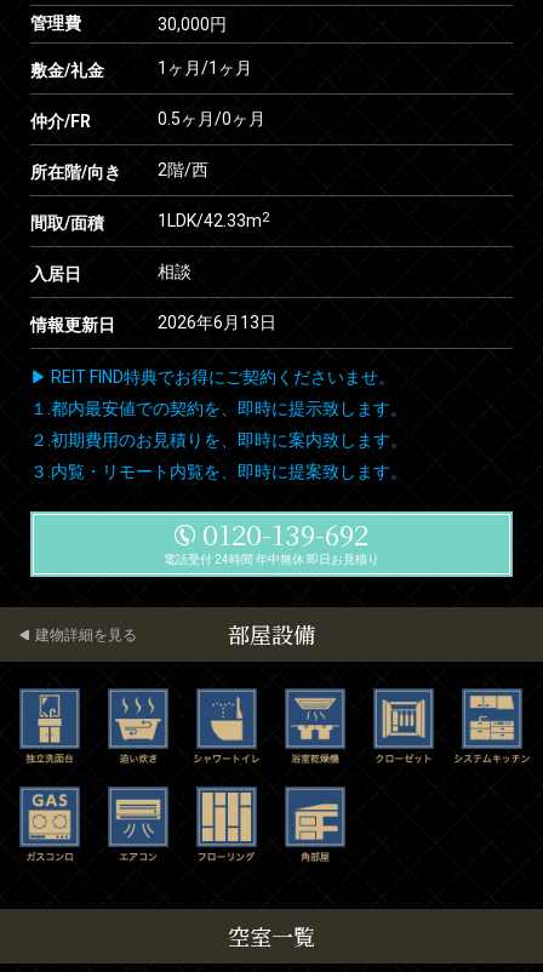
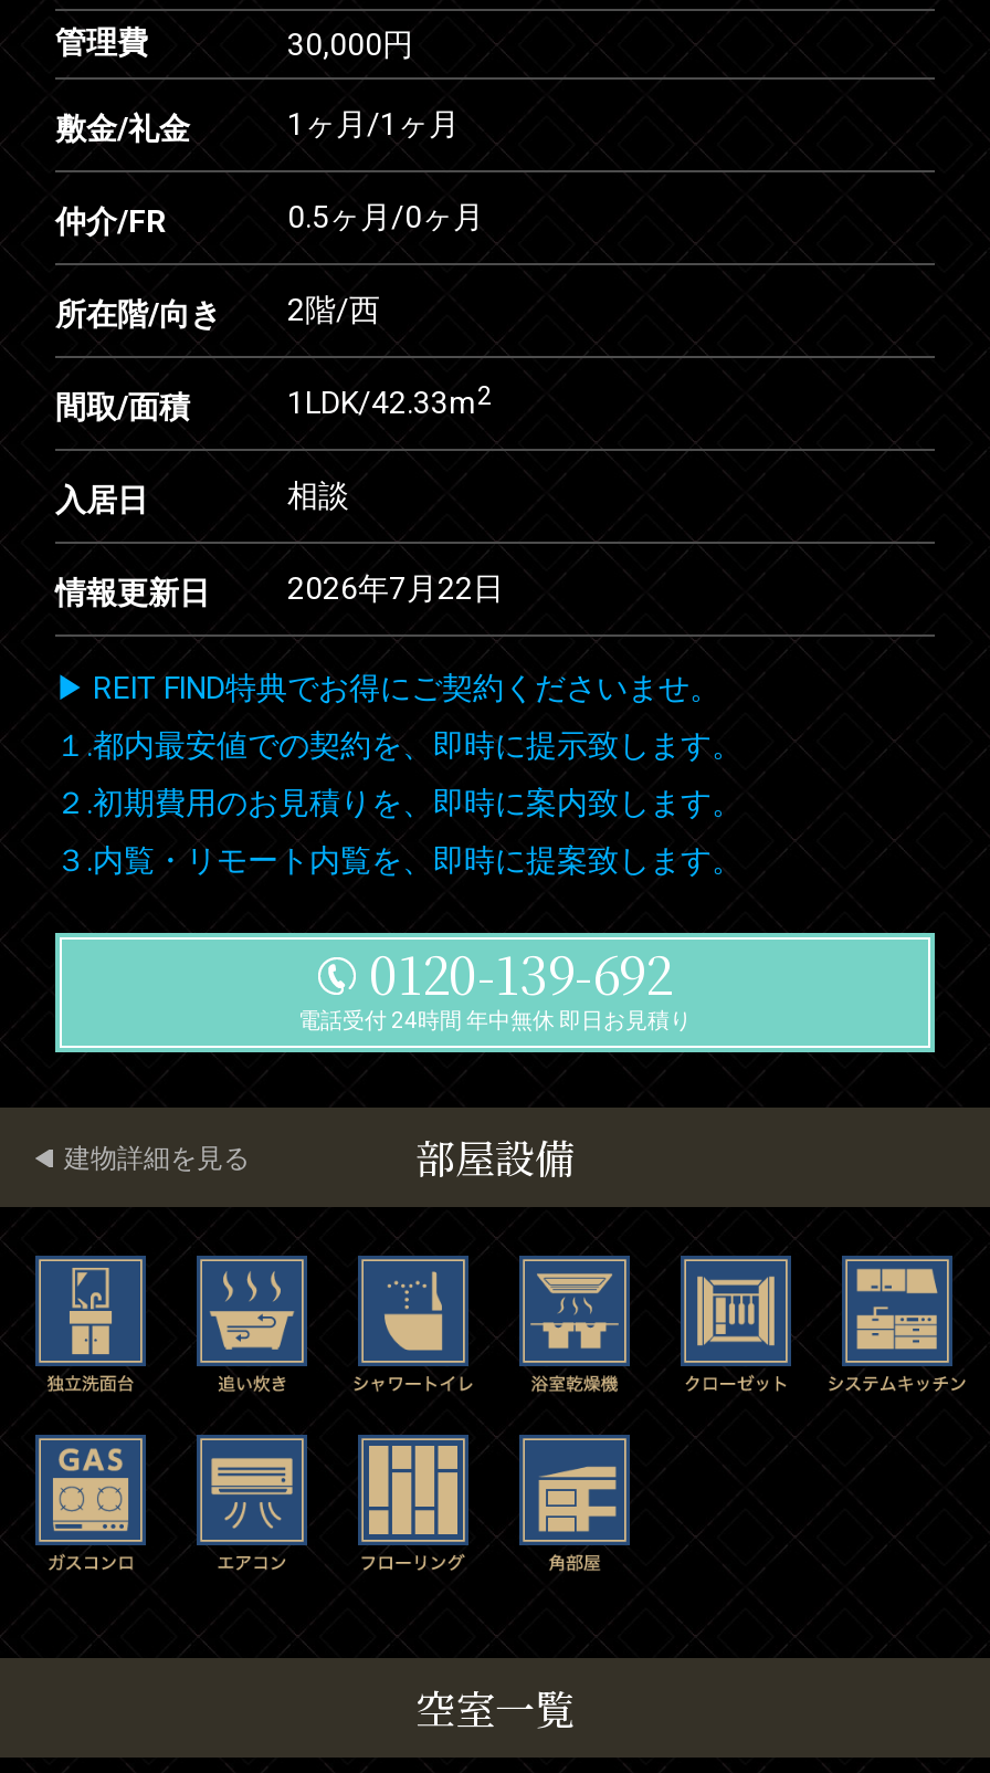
- 2026年6月13日
+ 2026年7月22日
